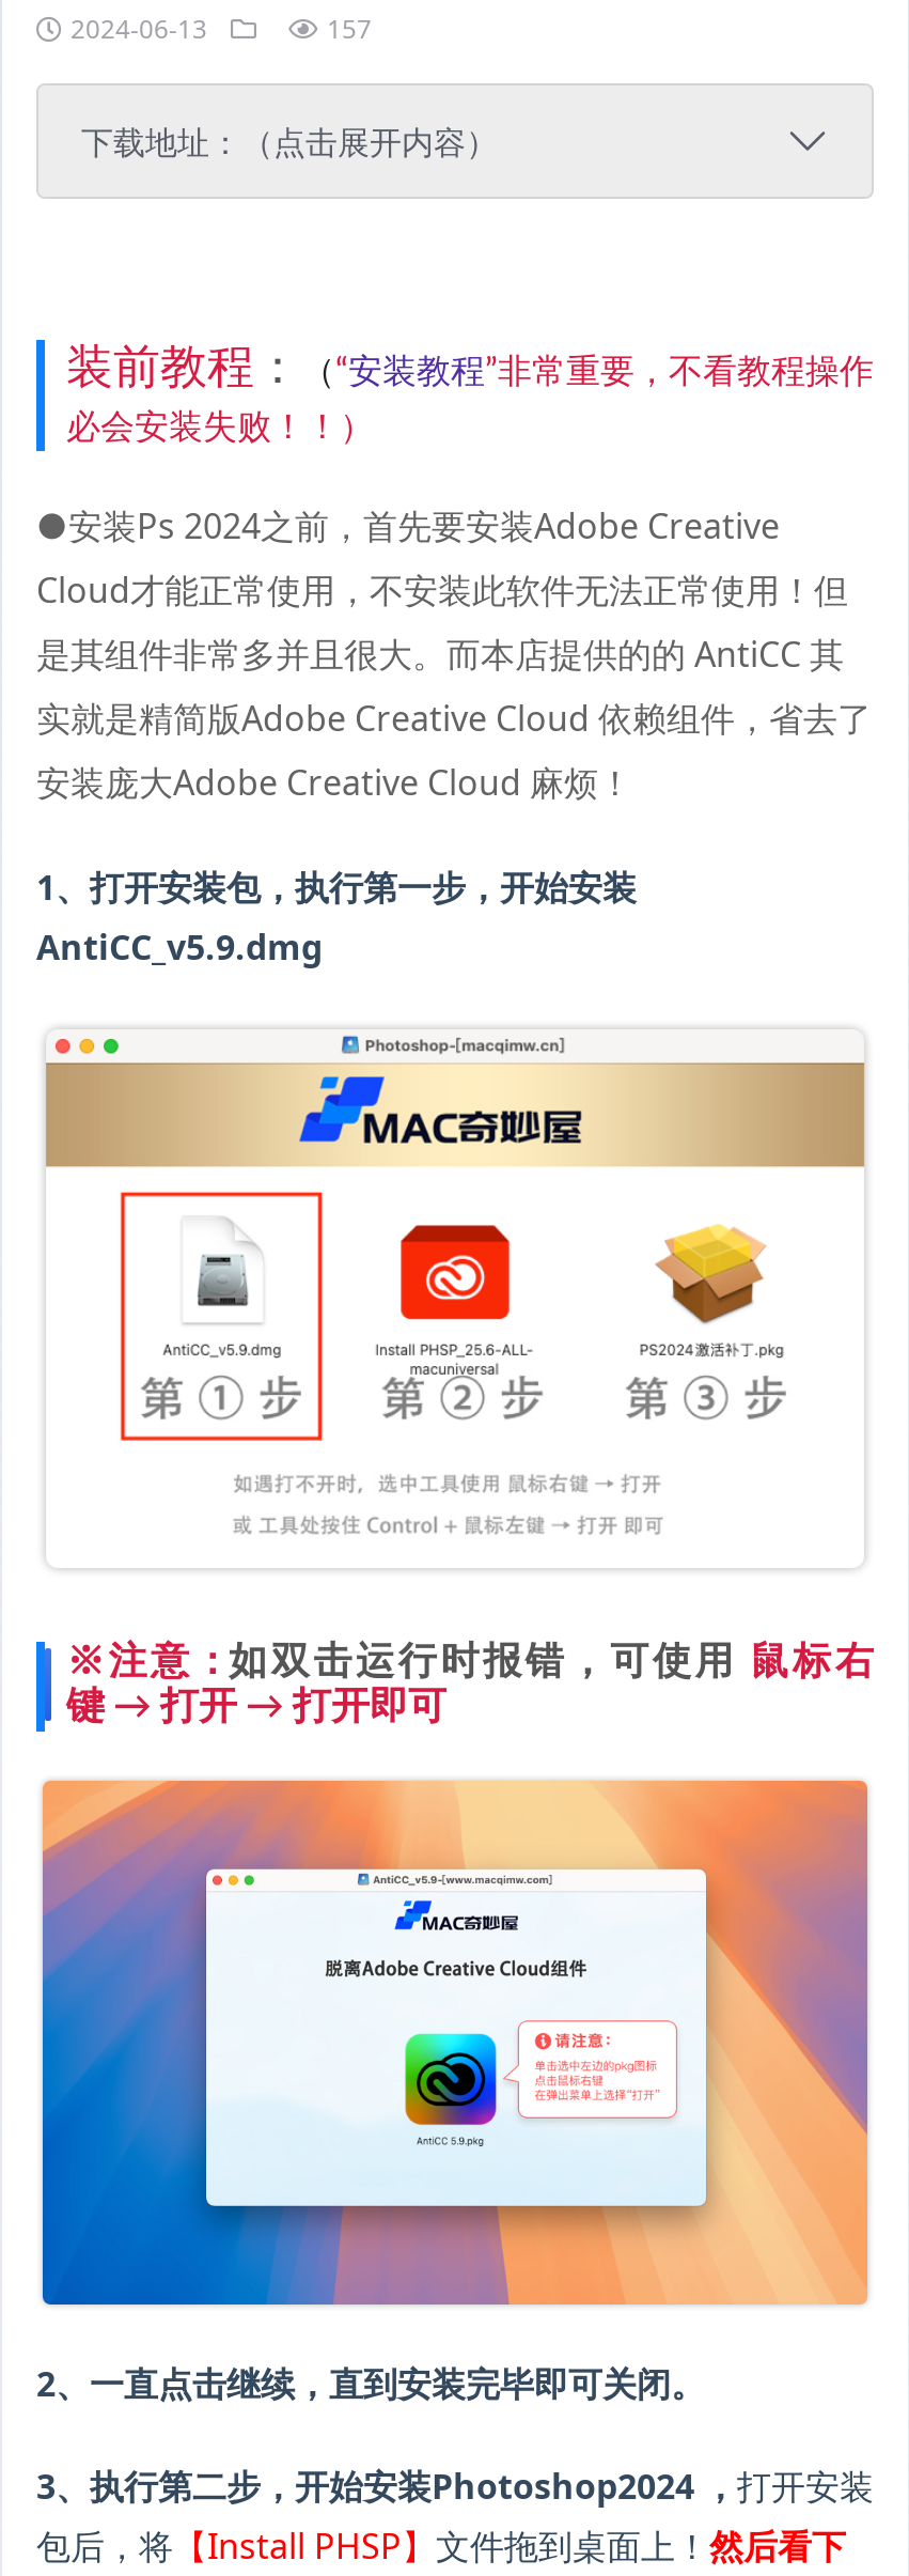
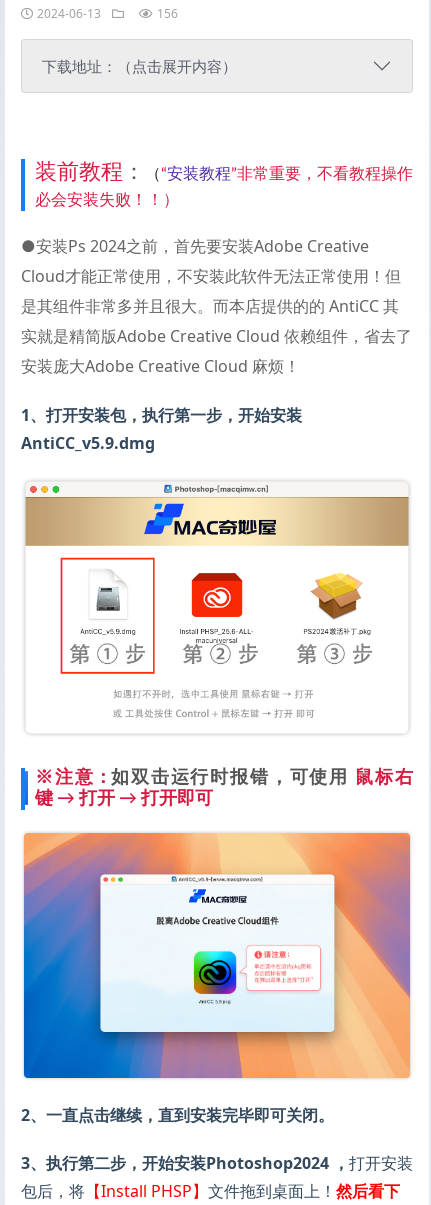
- 157
+ 156
